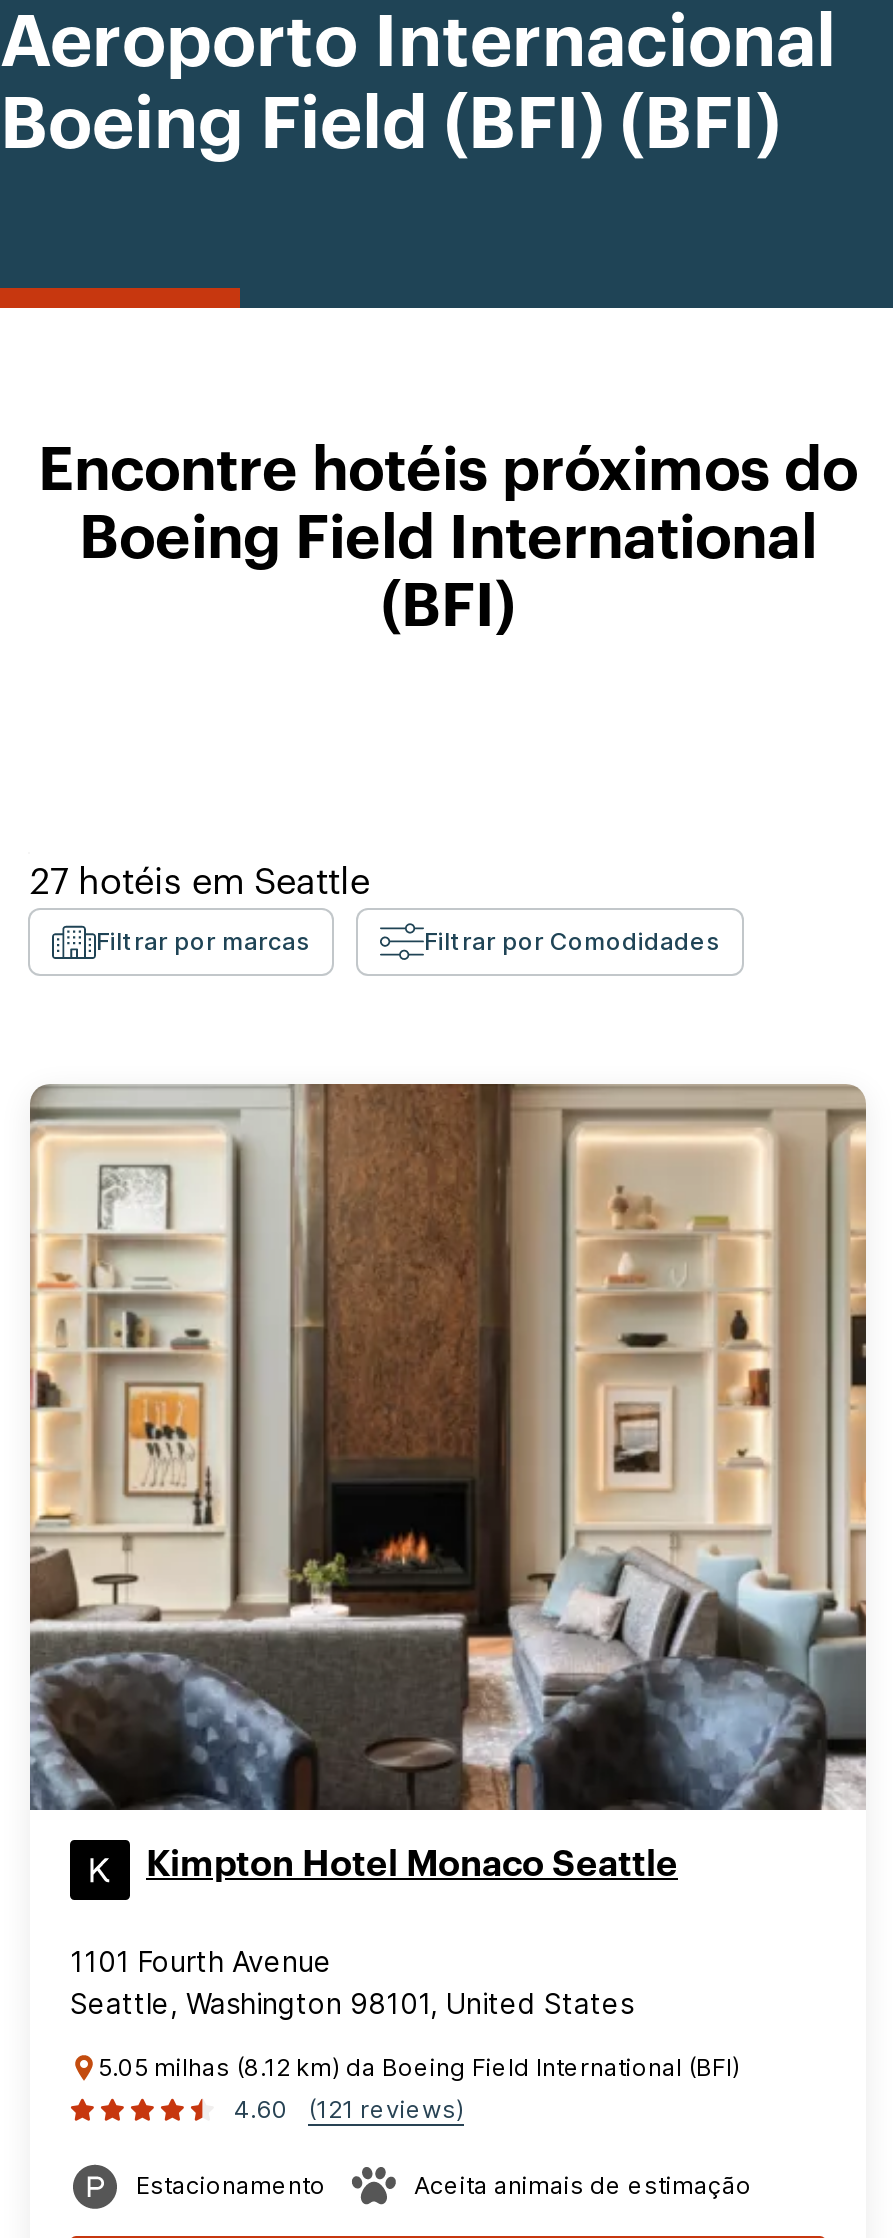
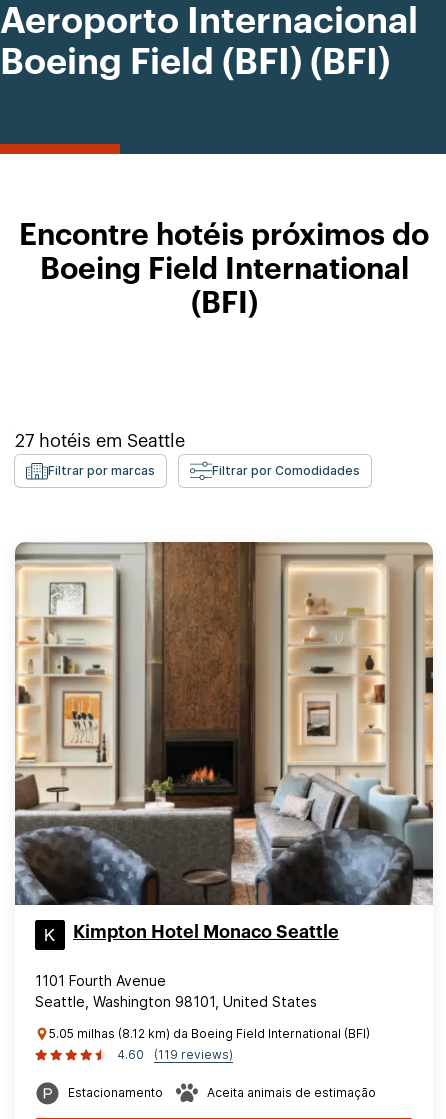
- 4.60 (121 reviews)
+ 4.60 (119 reviews)
